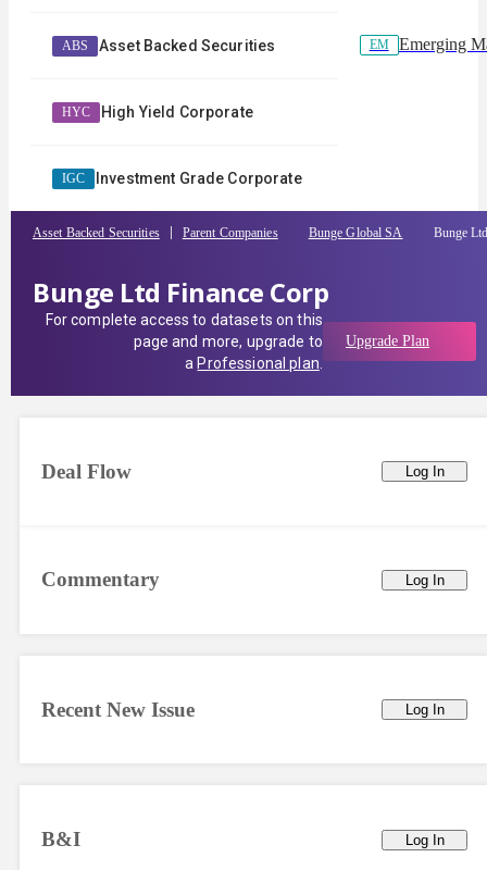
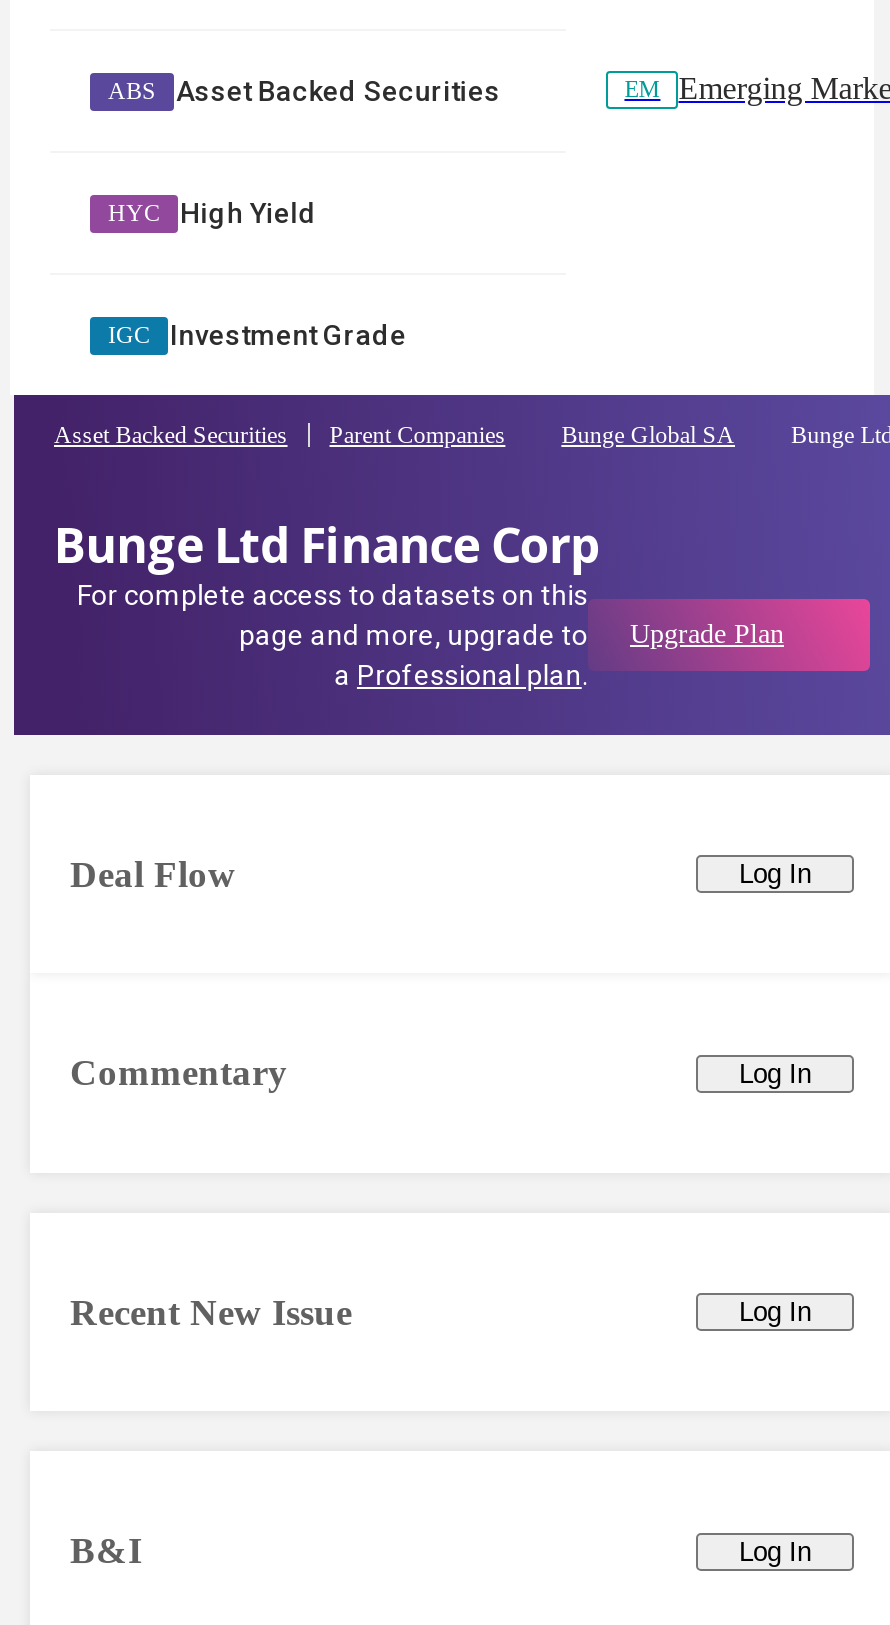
- High Yield Corporate
+ High Yield

- Investment Grade Corporate
+ Investment Grade
